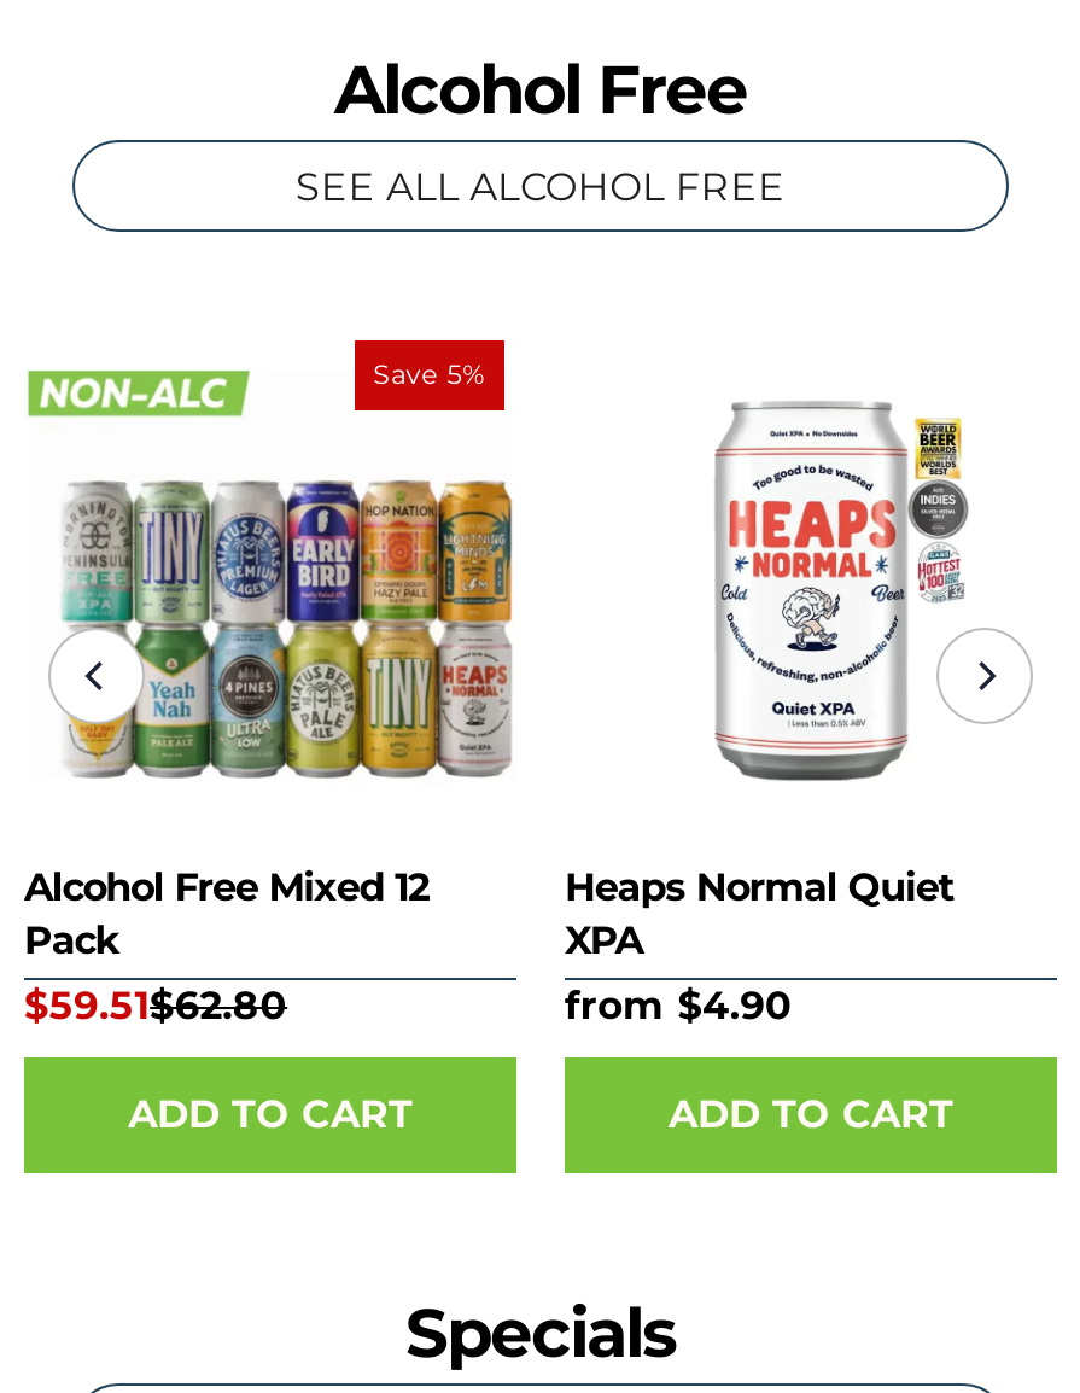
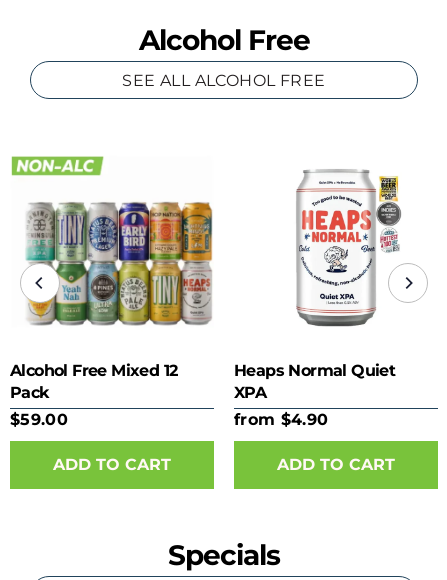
- Save 5%

- $59.51$62.80
+ $59.00
